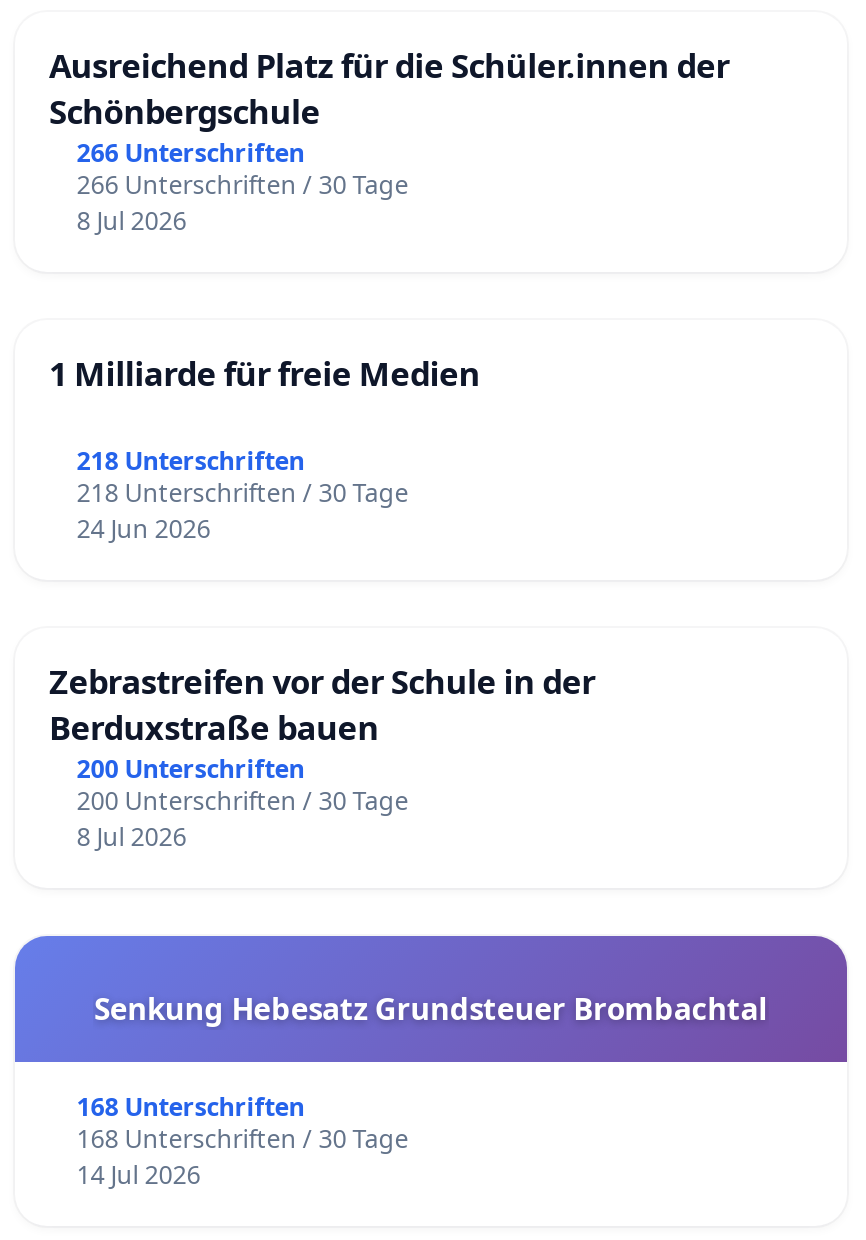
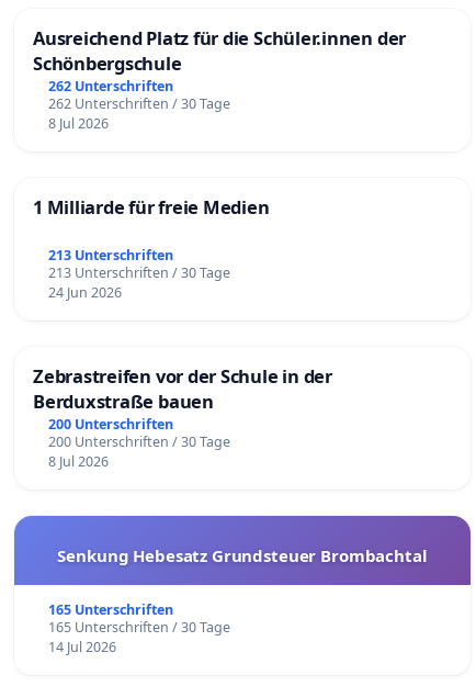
- 266 Unterschriften
+ 262 Unterschriften

- 266 Unterschriften / 30 Tage
+ 262 Unterschriften / 30 Tage

- 218 Unterschriften
+ 213 Unterschriften

- 218 Unterschriften / 30 Tage
+ 213 Unterschriften / 30 Tage

- 168 Unterschriften
+ 165 Unterschriften

- 168 Unterschriften / 30 Tage
+ 165 Unterschriften / 30 Tage
